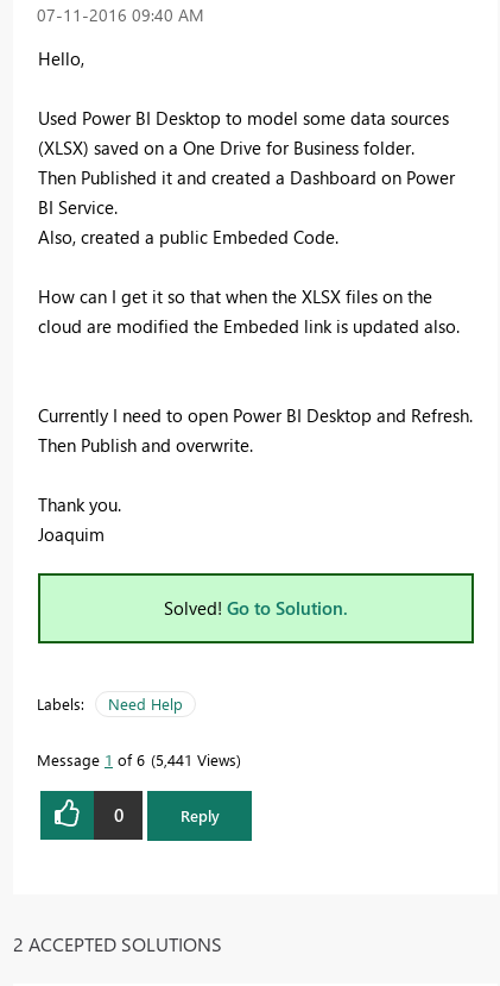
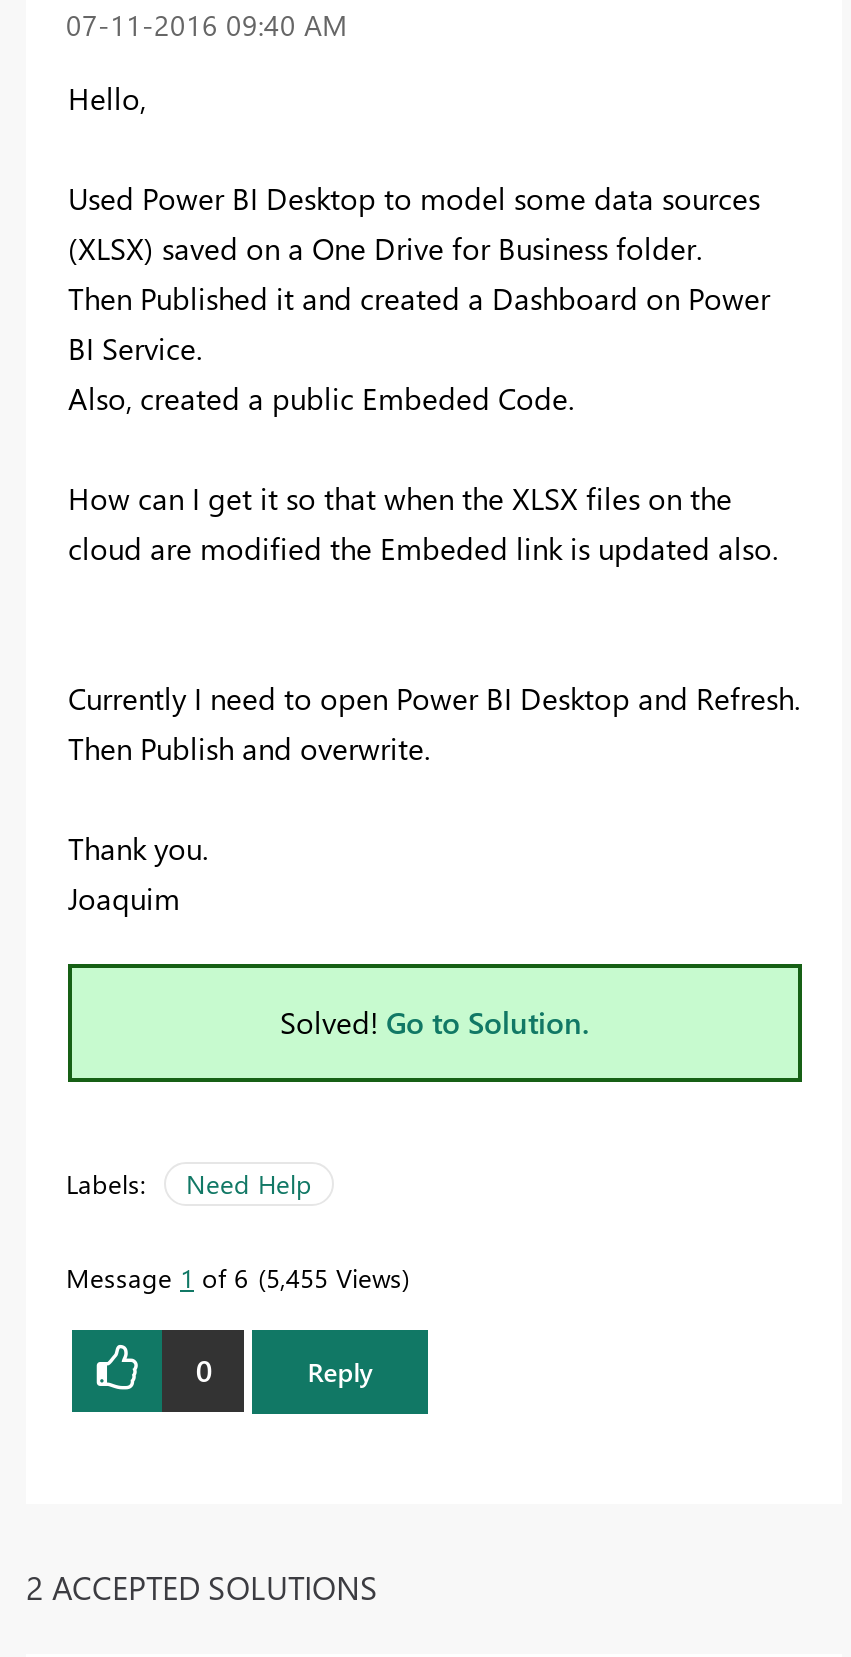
- Message 1 of 6 5,441 Views
+ Message 1 of 6 5,455 Views
